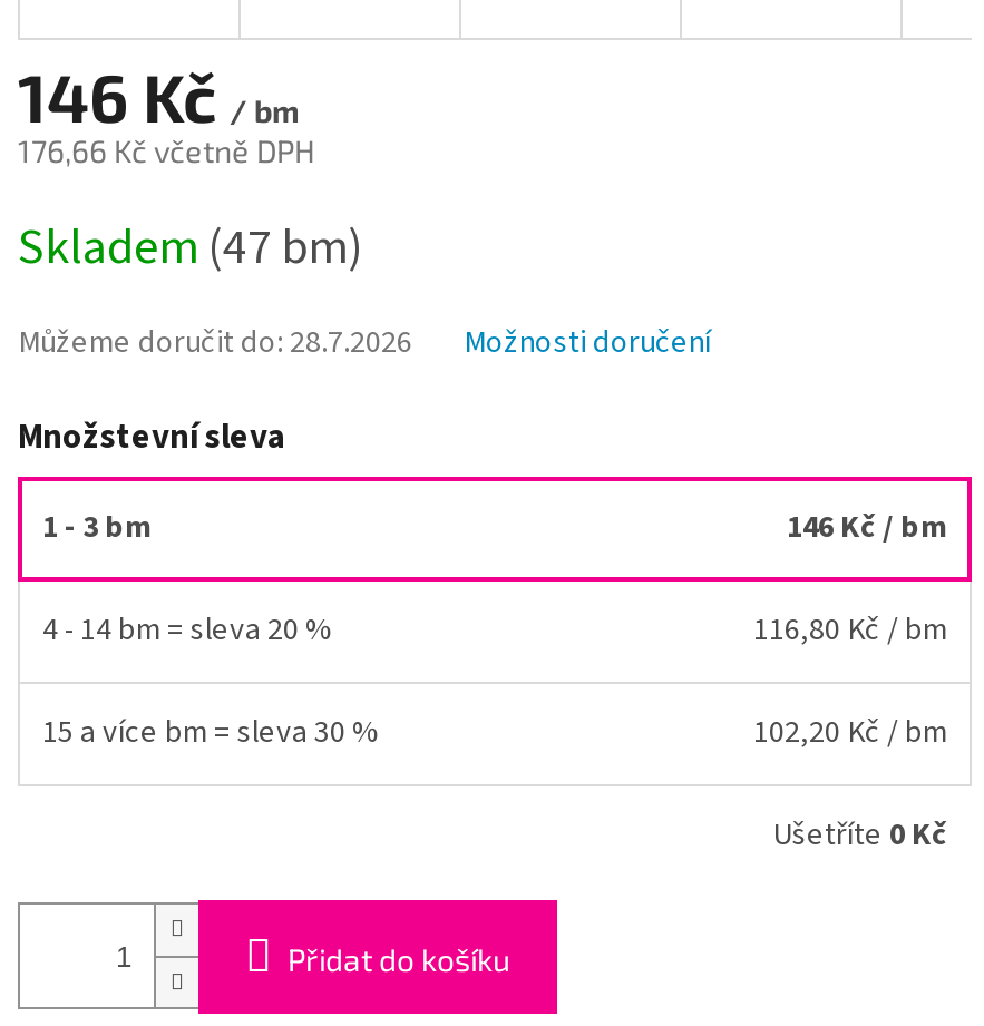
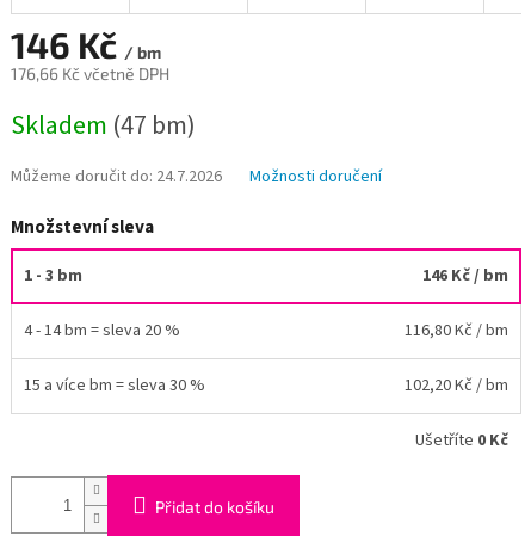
- Můžeme doručit do: 28.7.2026
+ Můžeme doručit do: 24.7.2026
